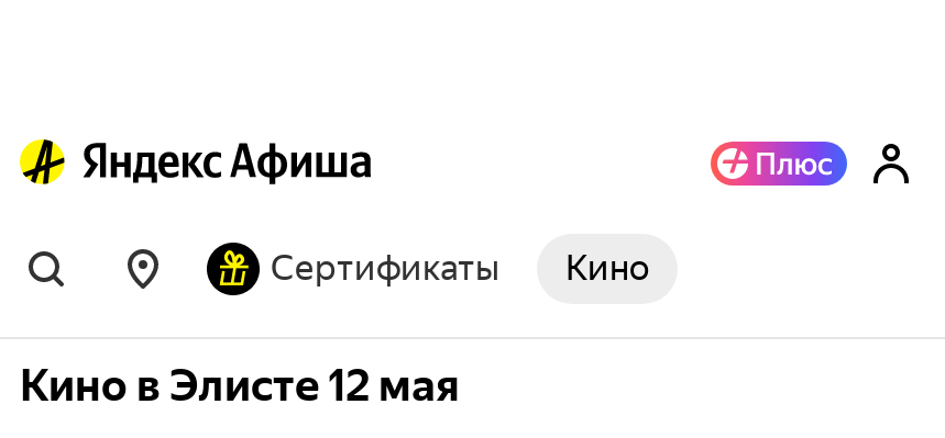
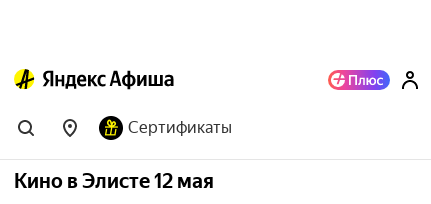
- Кино
